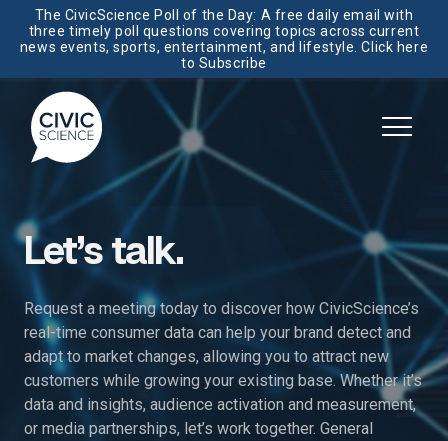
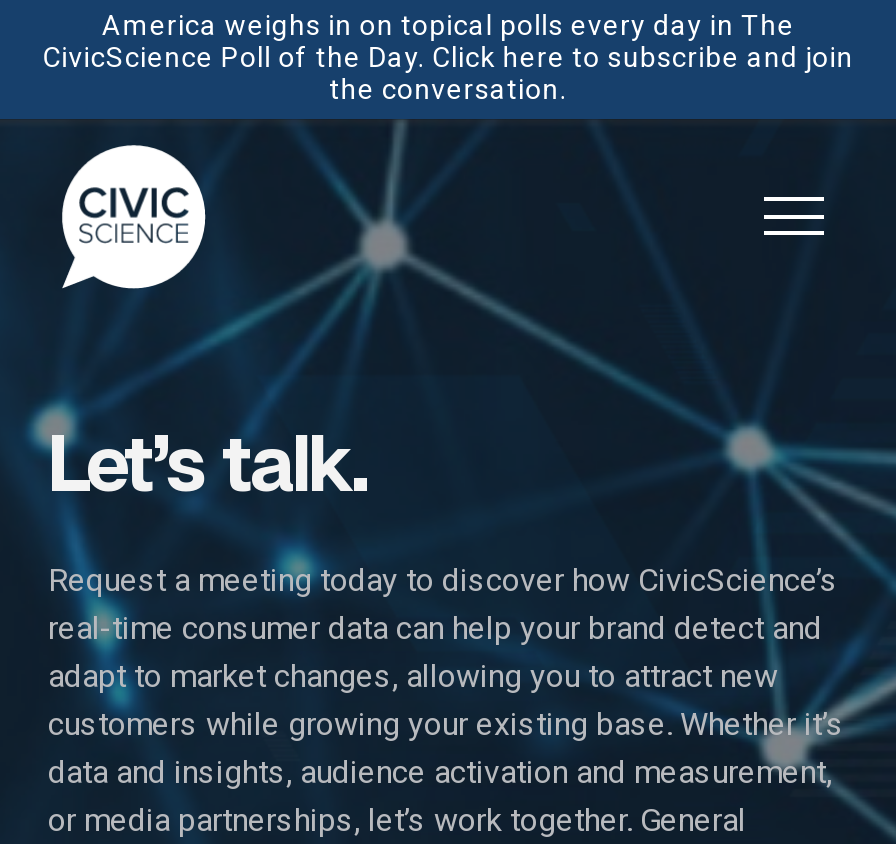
- The CivicScience Poll of the Day: A free daily email with
- three timely poll questions covering topics across current
- news events, sports, entertainment, and lifestyle. Click here
- to Subscribe
+ America weighs in on topical polls every day in The
+ CivicScience Poll of the Day. Click here to subscribe and join
+ the conversation.
